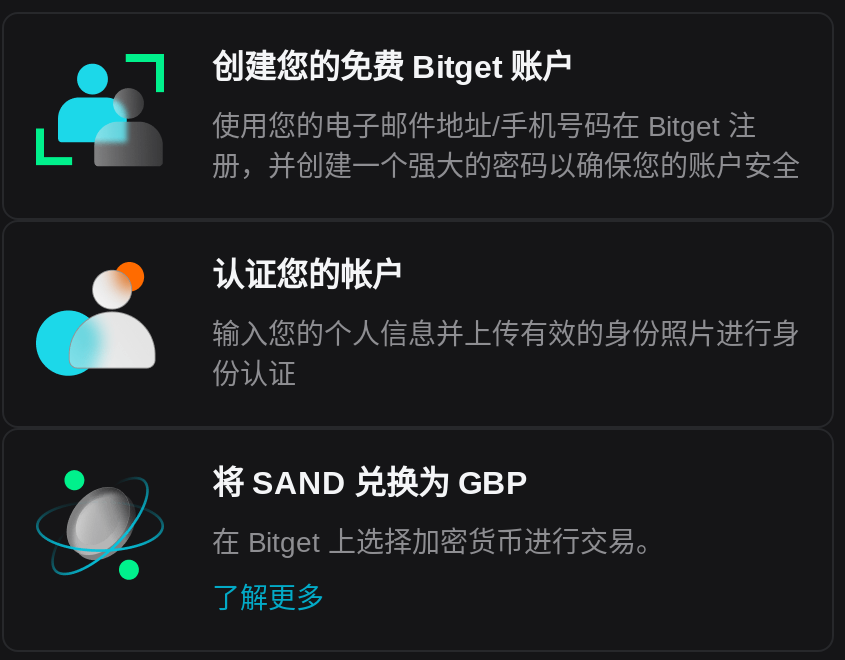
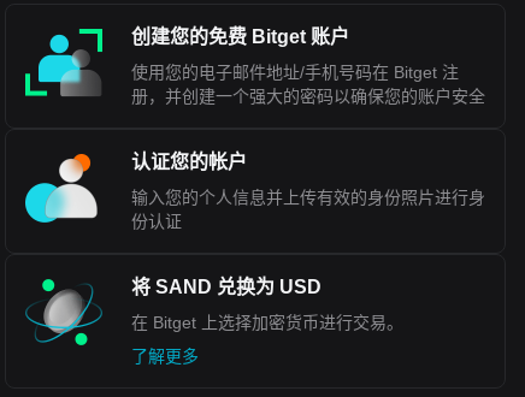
- 将 SAND 兑换为 GBP
+ 将 SAND 兑换为 USD
